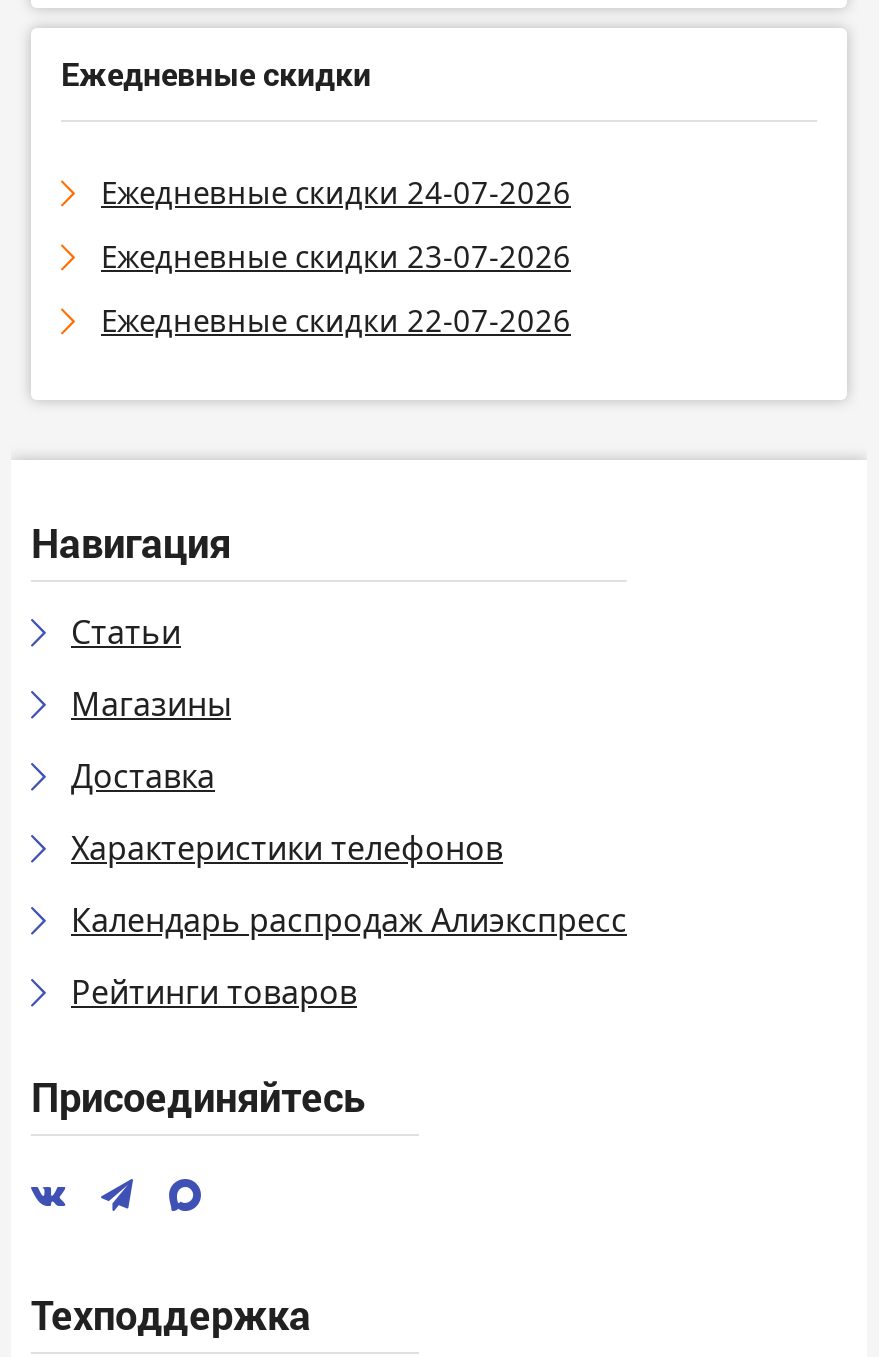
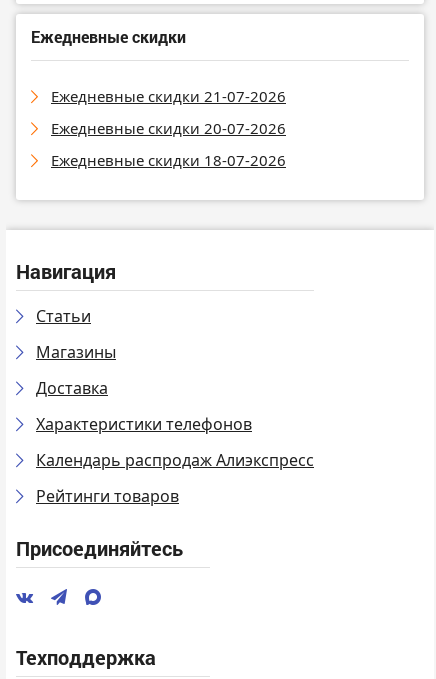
- Ежедневные скидки 24-07-2026
+ Ежедневные скидки 21-07-2026

- Ежедневные скидки 23-07-2026
+ Ежедневные скидки 20-07-2026

- Ежедневные скидки 22-07-2026
+ Ежедневные скидки 18-07-2026
